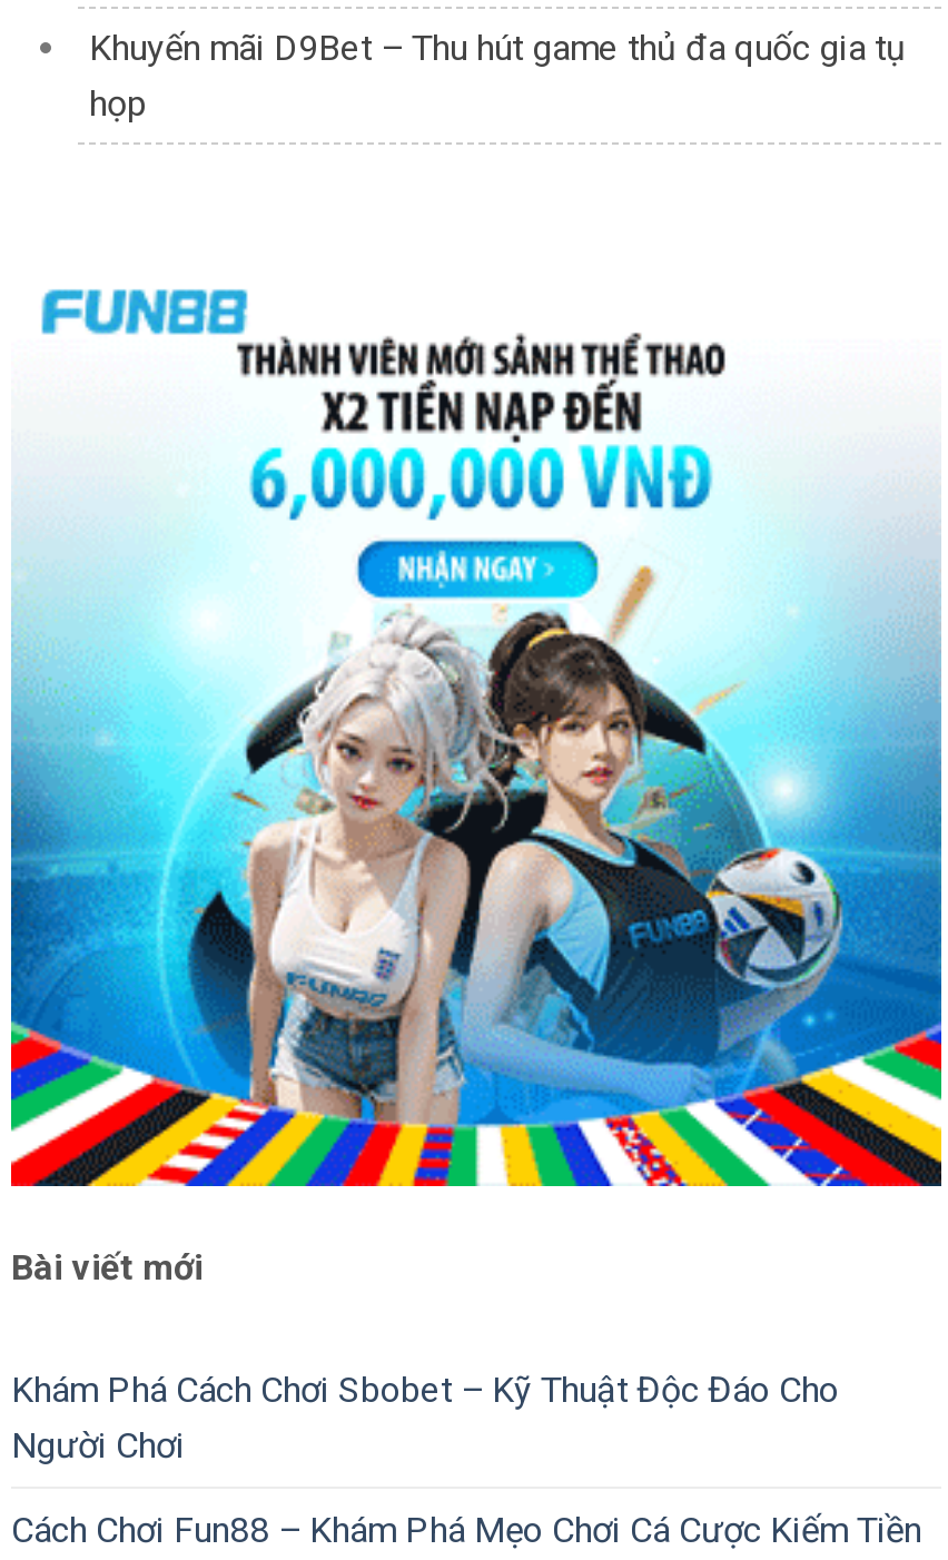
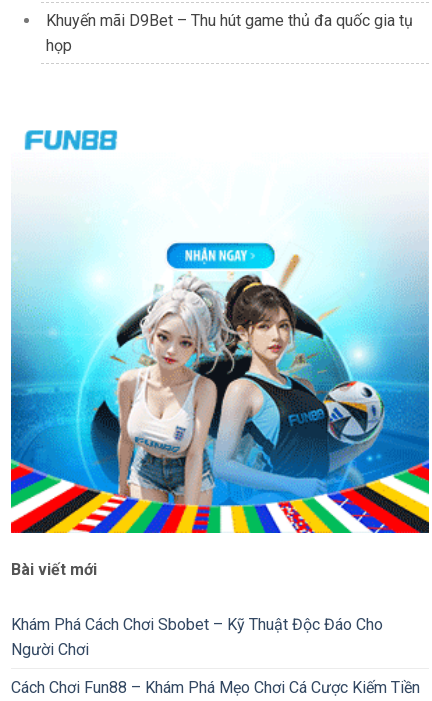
- [image]
